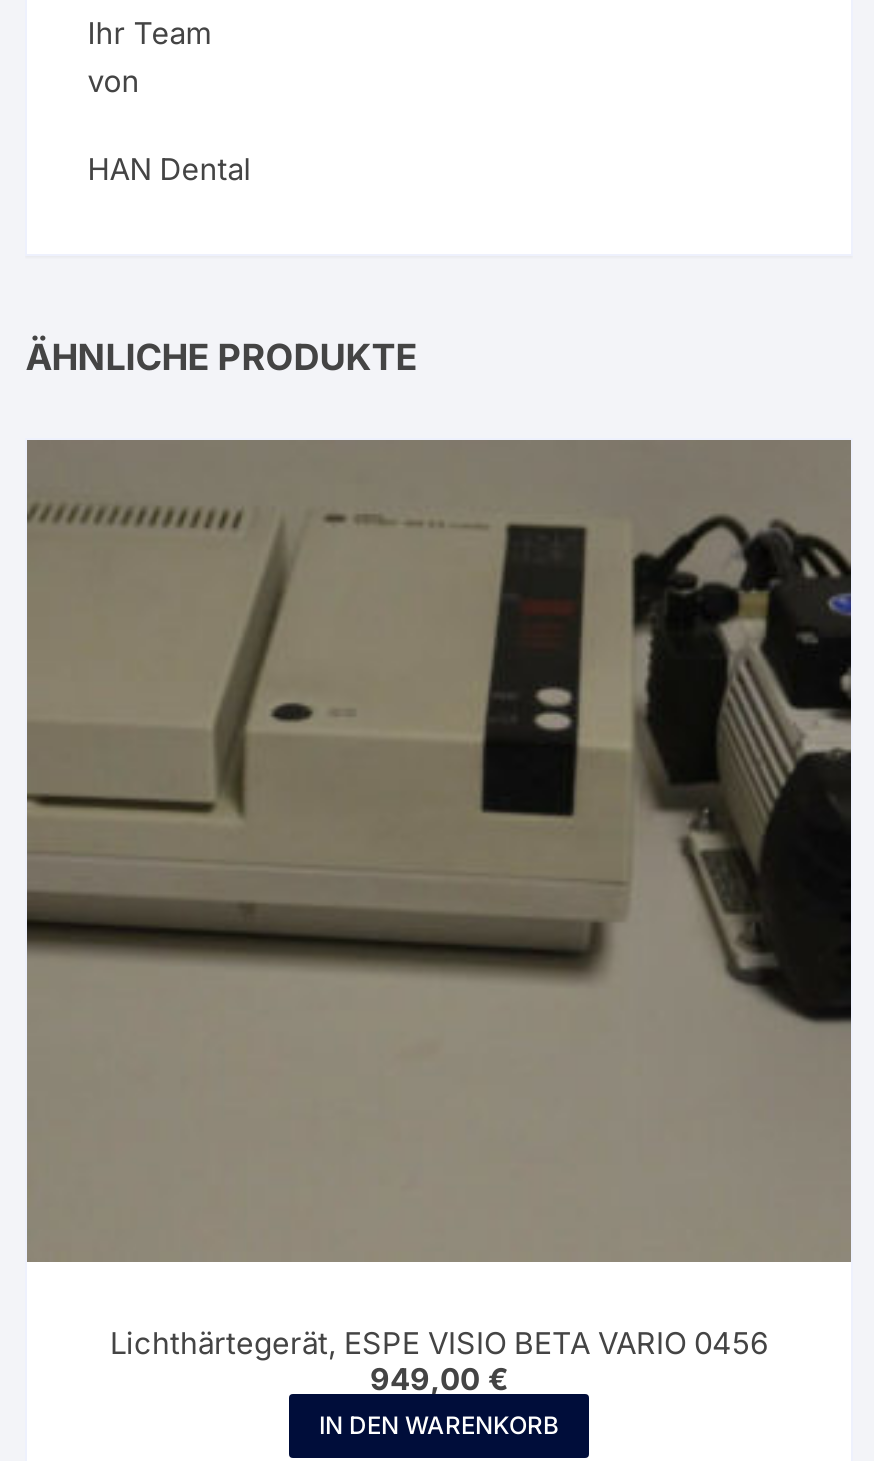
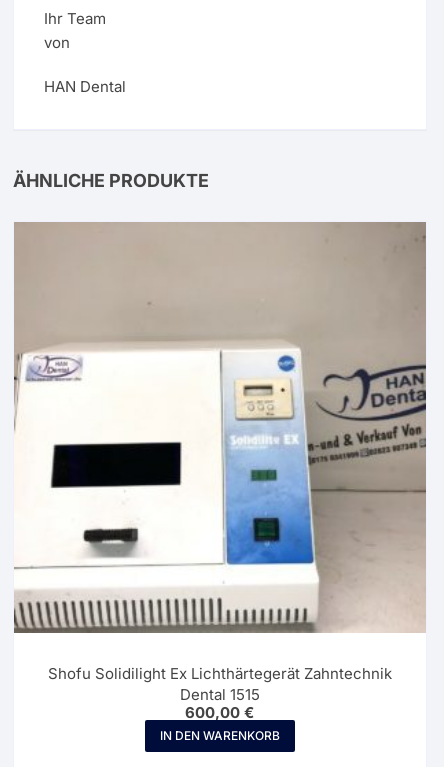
- [image]
- Lichthärtegerät, ESPE VISIO BETA VARIO 0456
- 949,00 €
+ [image]
+ Shofu Solidilight Ex Lichthärtegerät Zahntechnik
+ Dental 1515
+ 600,00 €
